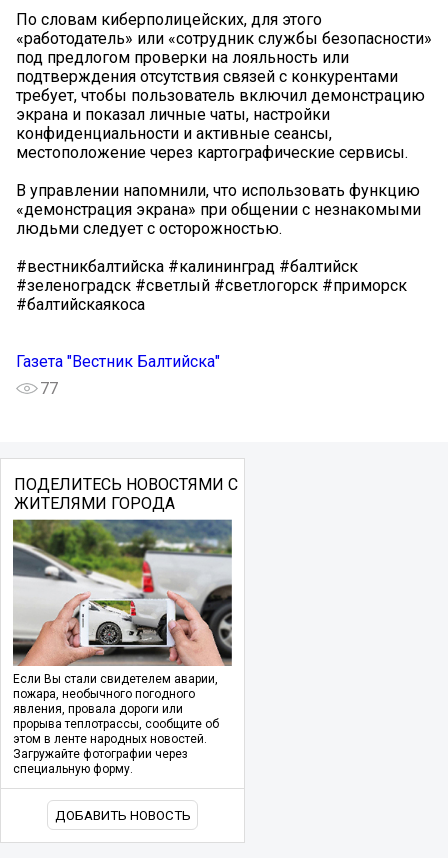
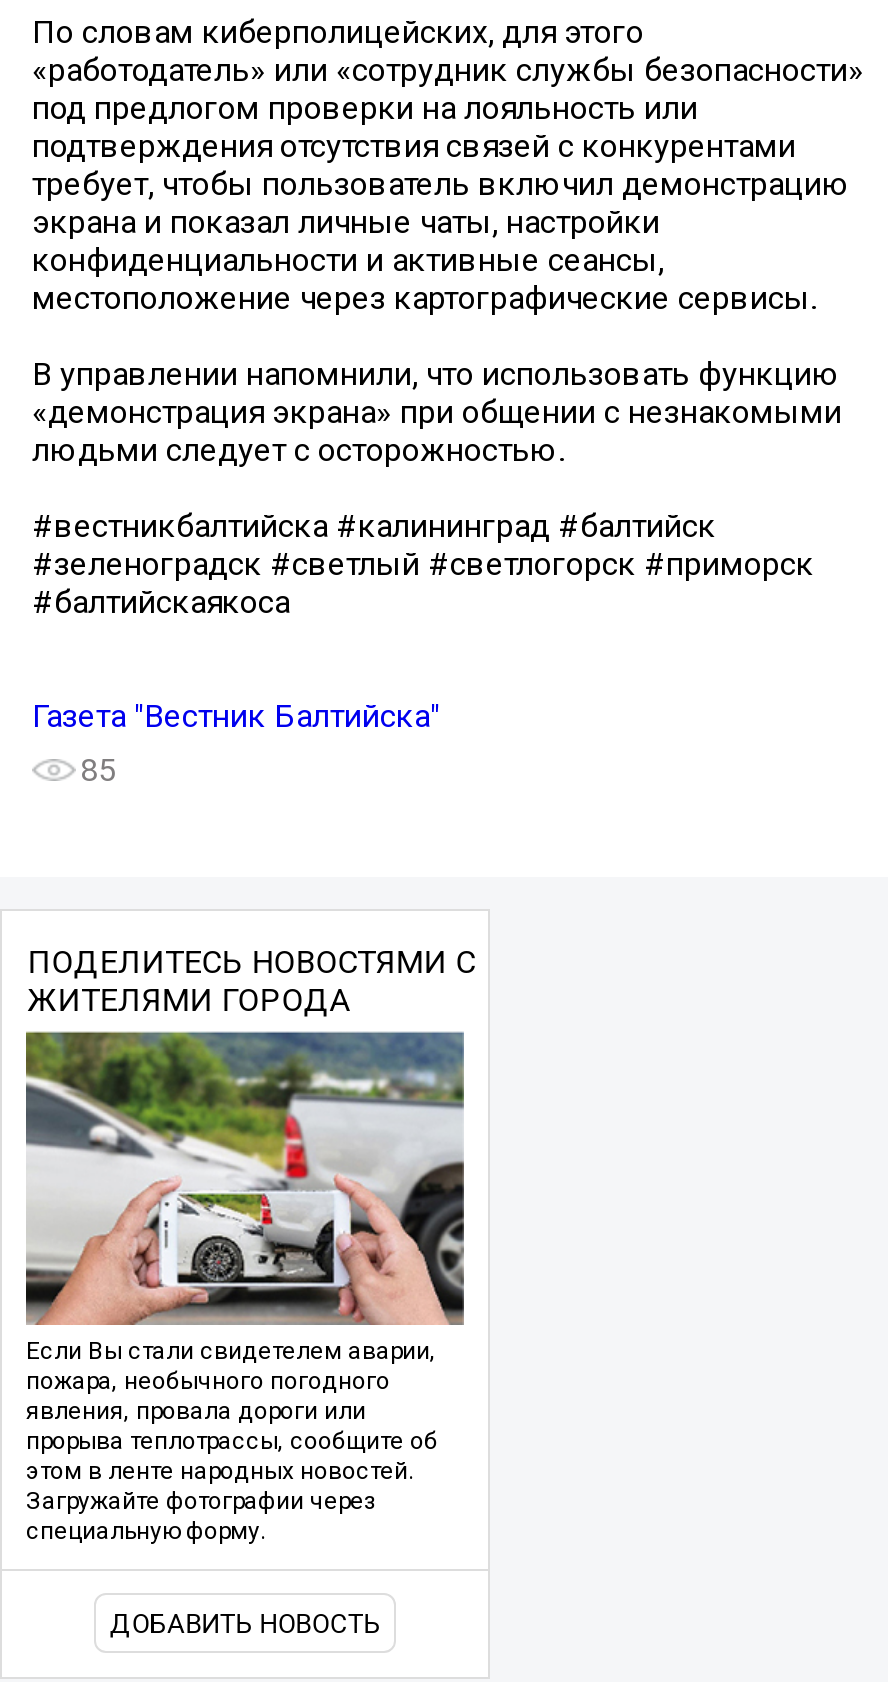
- 77
+ 85
